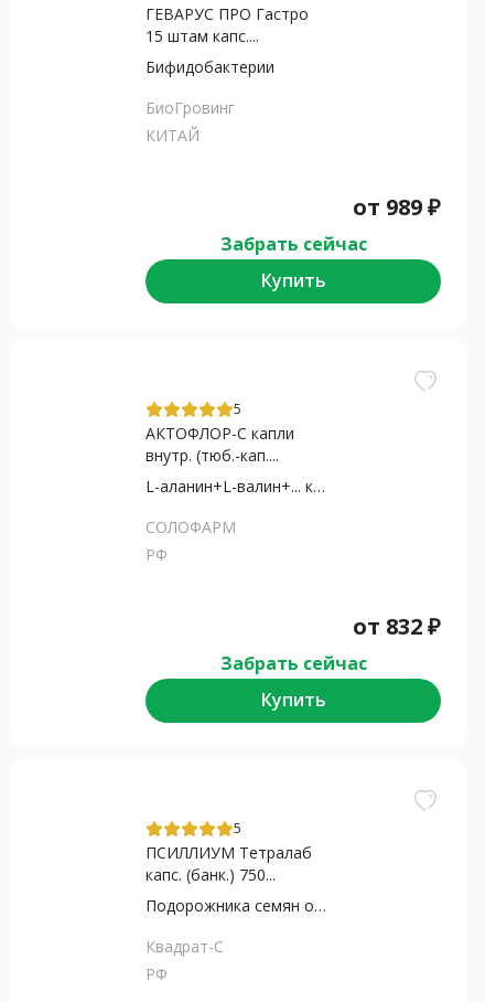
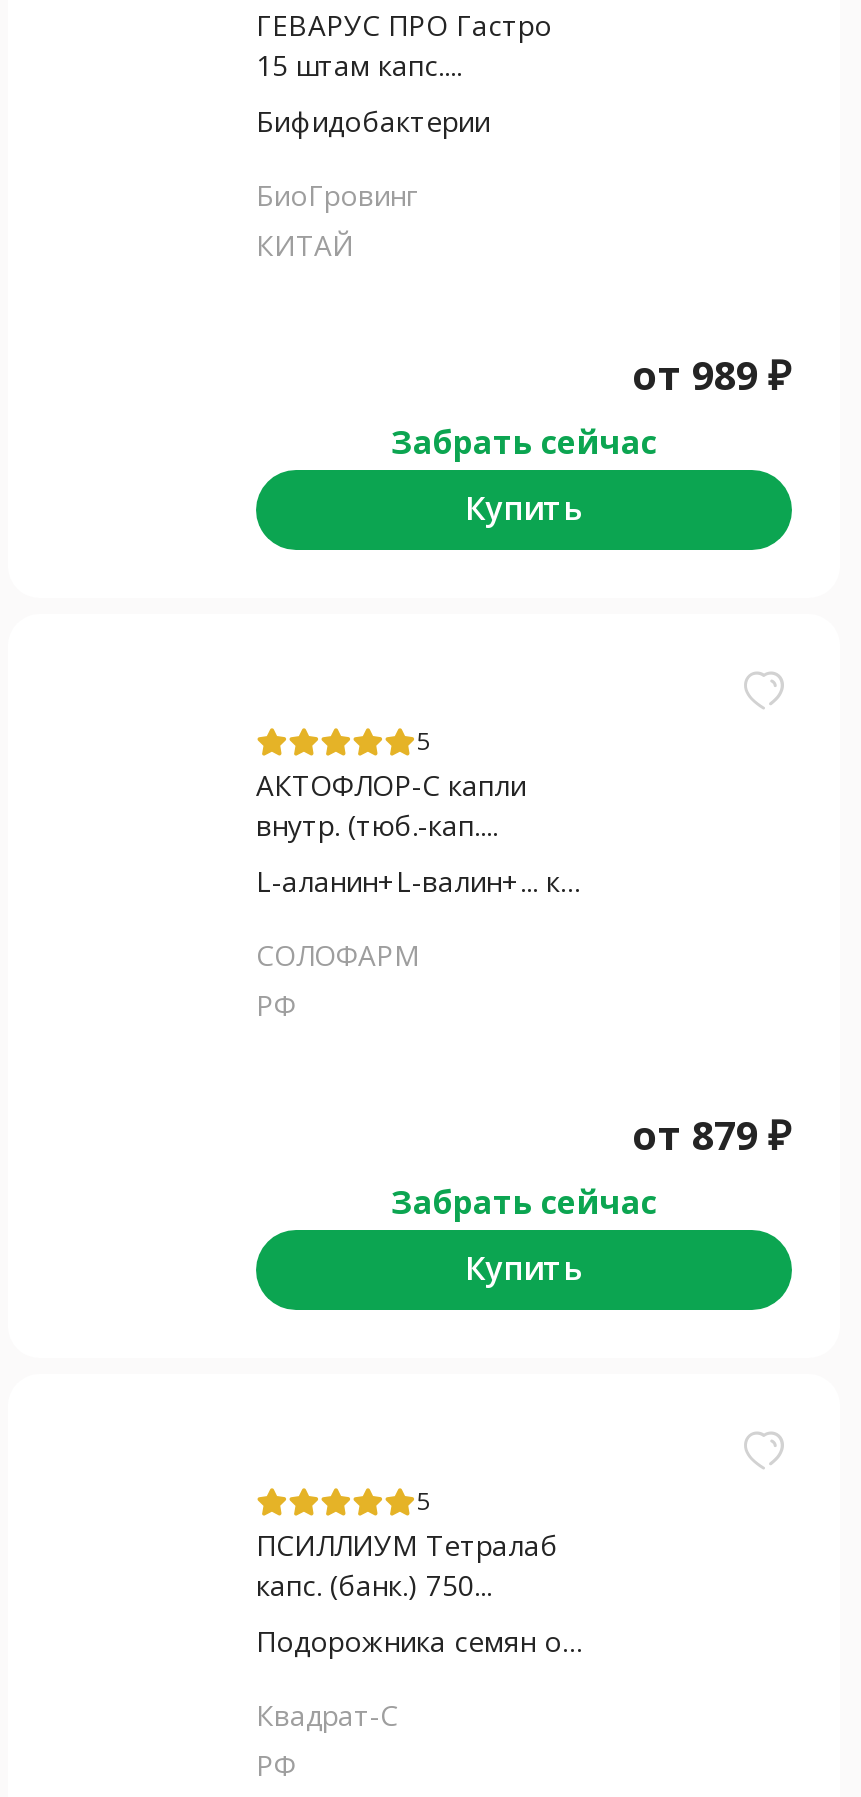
- от 832 ₽
+ от 879 ₽
